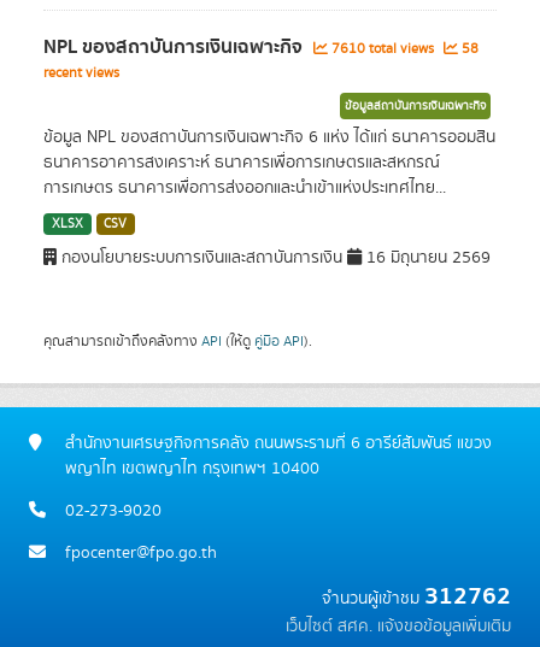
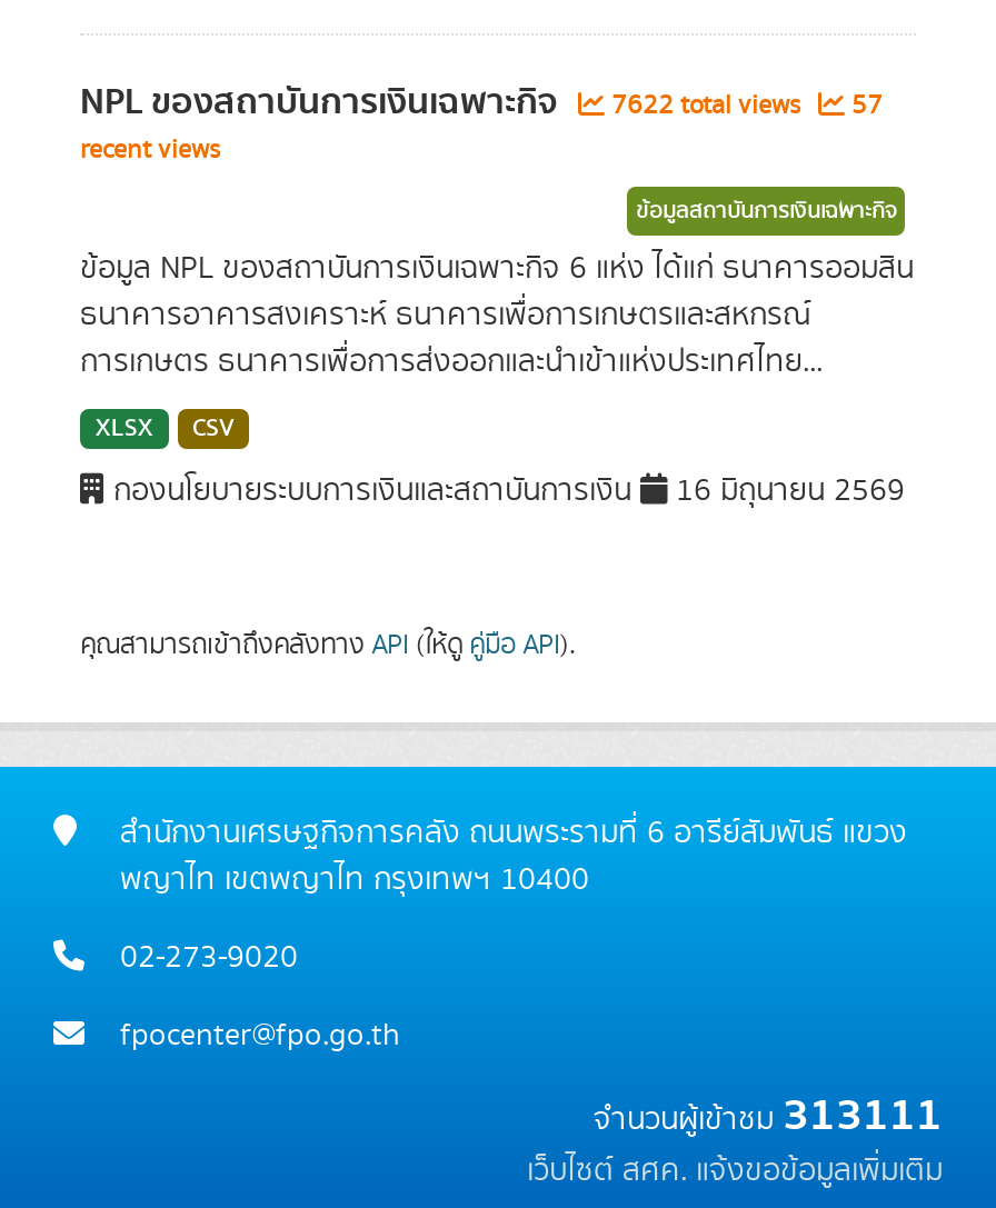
- 7610 total views
+ 7622 total views

- 58
+ 57

- จำนวนผู้เข้าชม312762
+ จำนวนผู้เข้าชม313111
